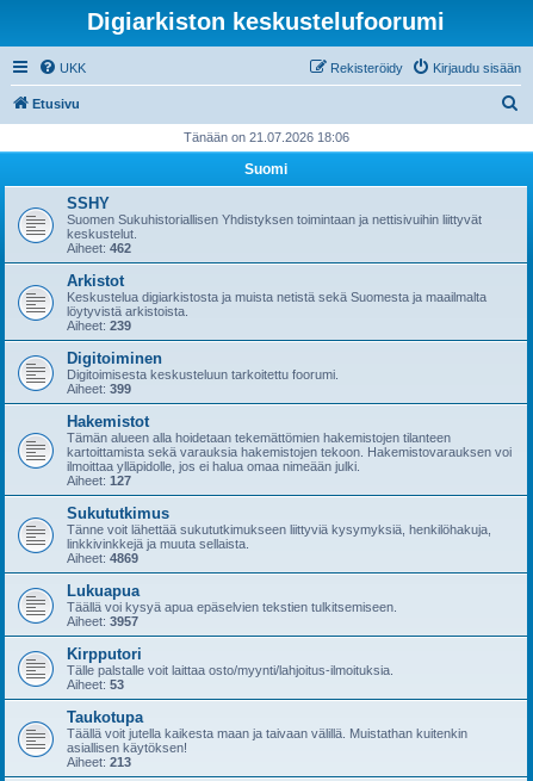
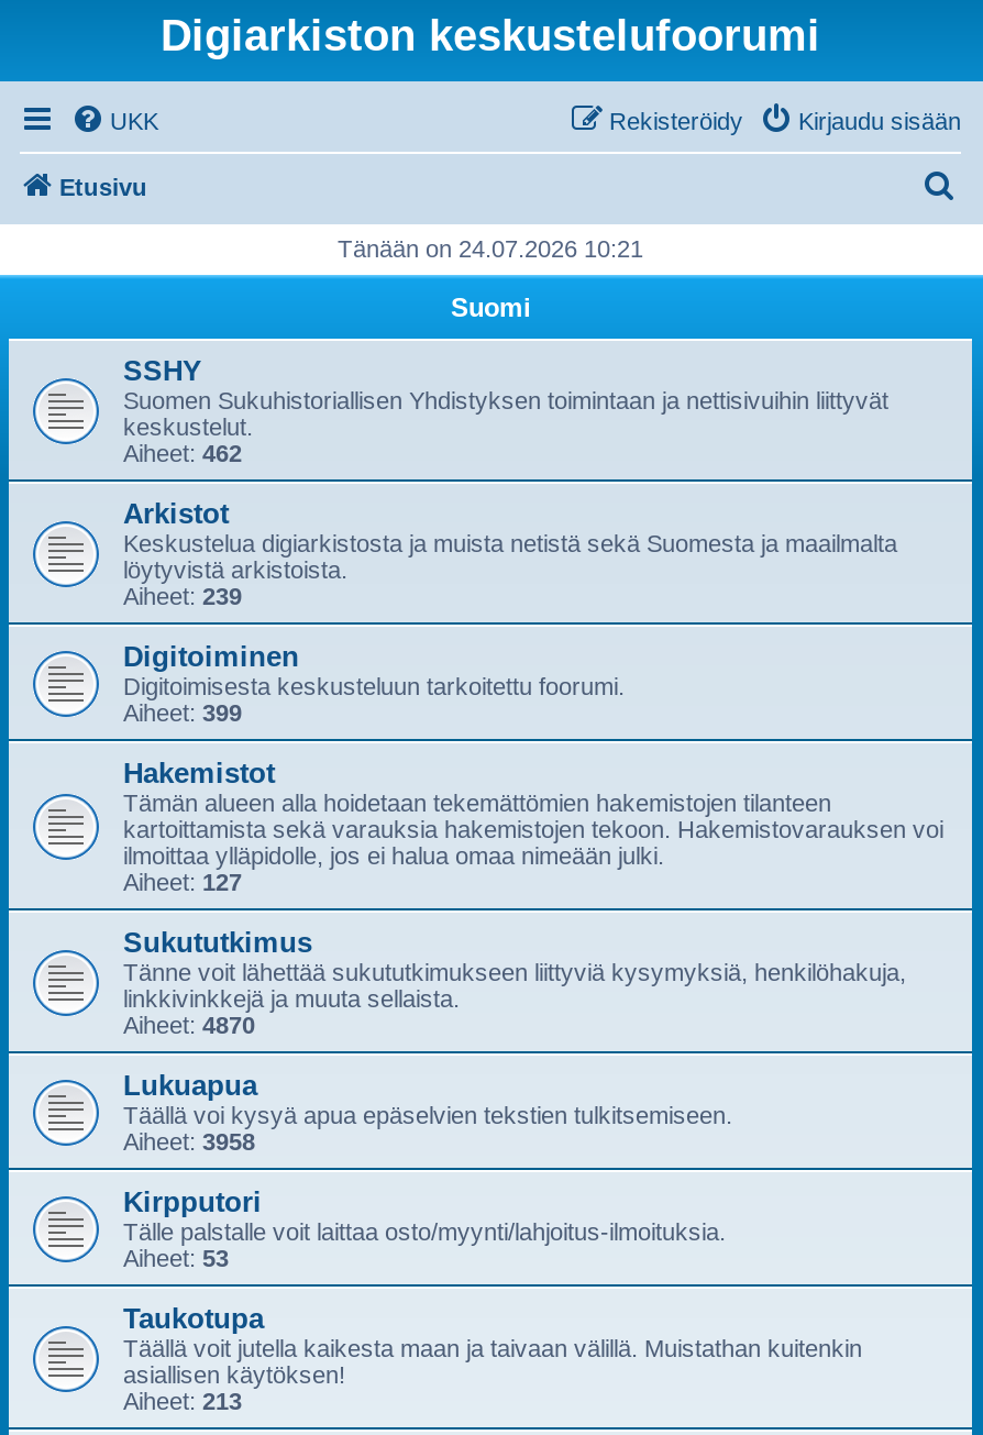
- Tänään on 21.07.2026 18:06
+ Tänään on 24.07.2026 10:21

- Aiheet: 4869
+ Aiheet: 4870

- Aiheet: 3957
+ Aiheet: 3958
